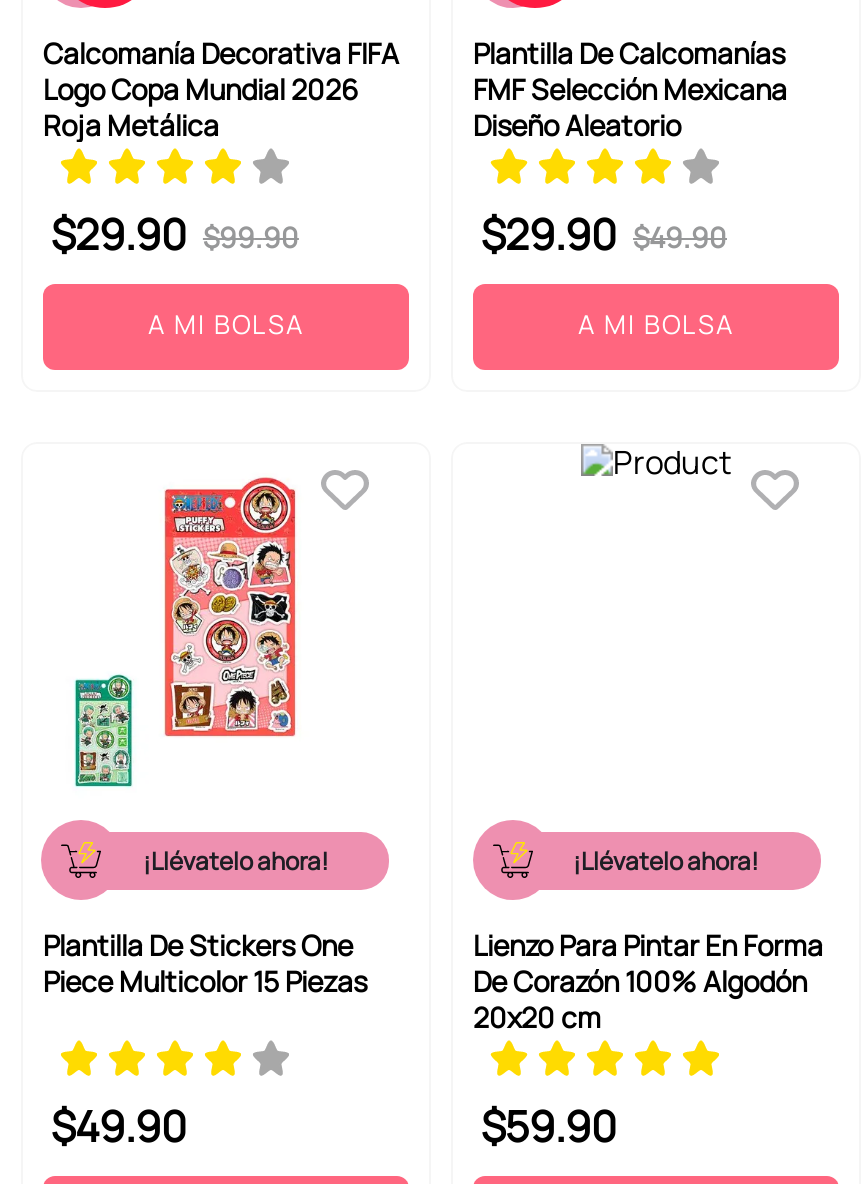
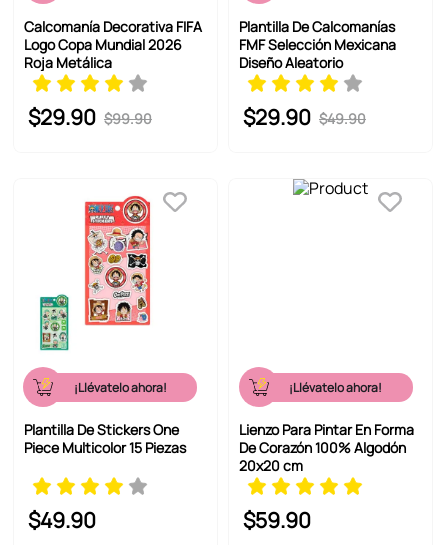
- A MI BOLSA

- A MI BOLSA
